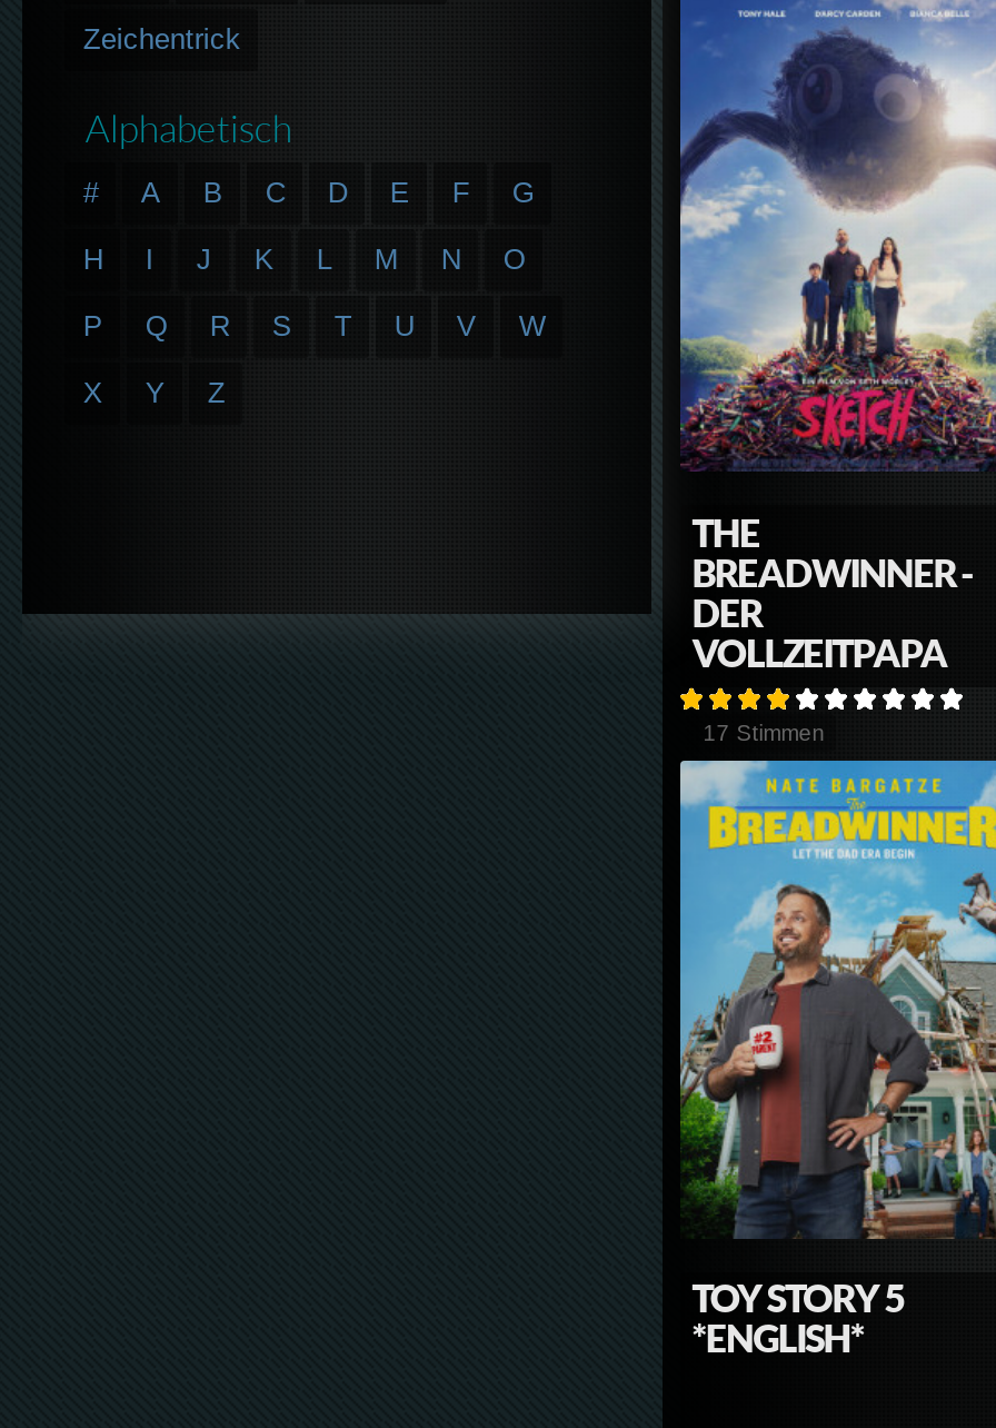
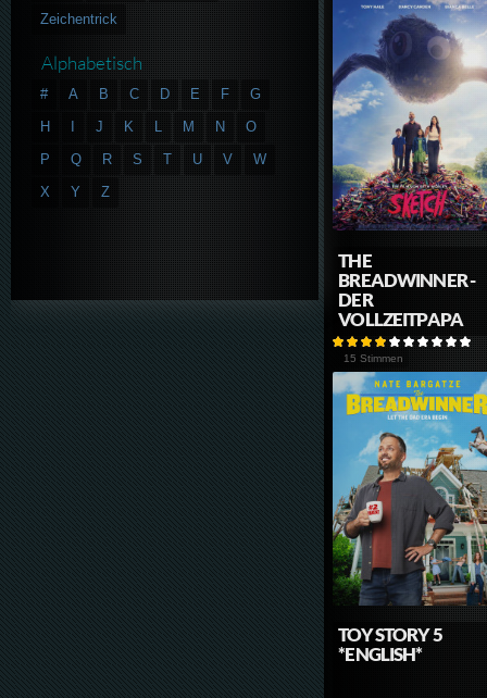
- 17 Stimmen
+ 15 Stimmen
